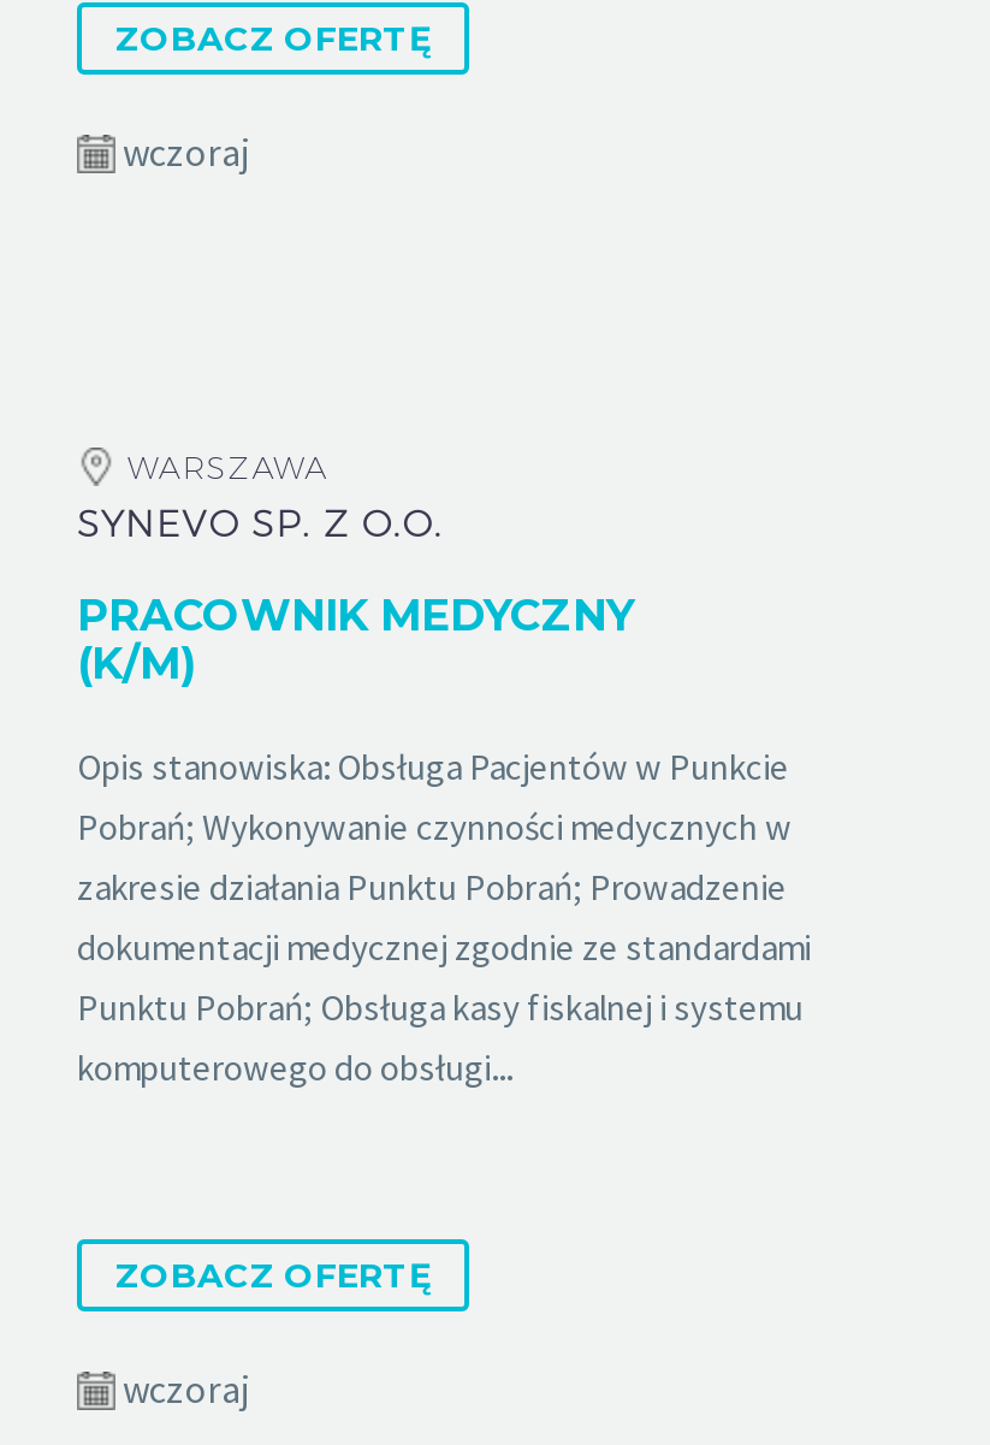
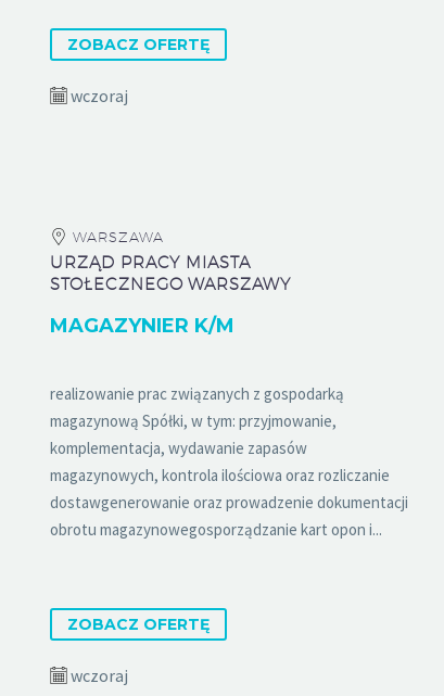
- SYNEVO SP. Z O.O.
+ URZĄD PRACY MIASTA
+ STOŁECZNEGO WARSZAWY

- PRACOWNIK MEDYCZNY
- (K/M)
+ MAGAZYNIER K/M

- Opis stanowiska: Obsługa Pacjentów w Punkcie
- Pobrań; Wykonywanie czynności medycznych w
- zakresie działania Punktu Pobrań; Prowadzenie
- dokumentacji medycznej zgodnie ze standardami
- Punktu Pobrań; Obsługa kasy fiskalnej i systemu
- komputerowego do obsługi...
+ realizowanie prac związanych z gospodarką
+ magazynową Spółki, w tym: przyjmowanie,
+ komplementacja, wydawanie zapasów
+ magazynowych, kontrola ilościowa oraz rozliczanie
+ dostawgenerowanie oraz prowadzenie dokumentacji
+ obrotu magazynowegosporządzanie kart opon i...
